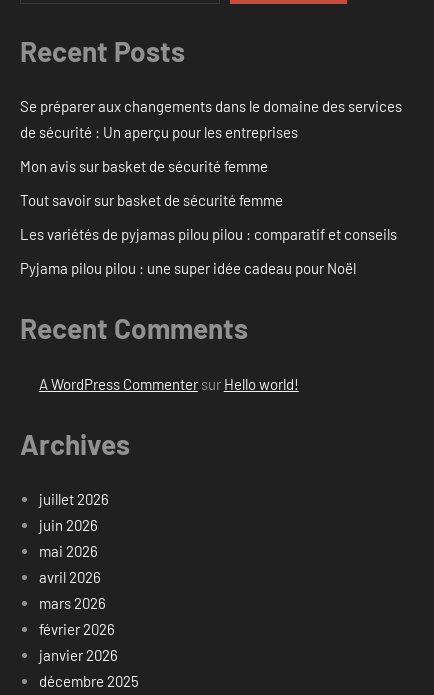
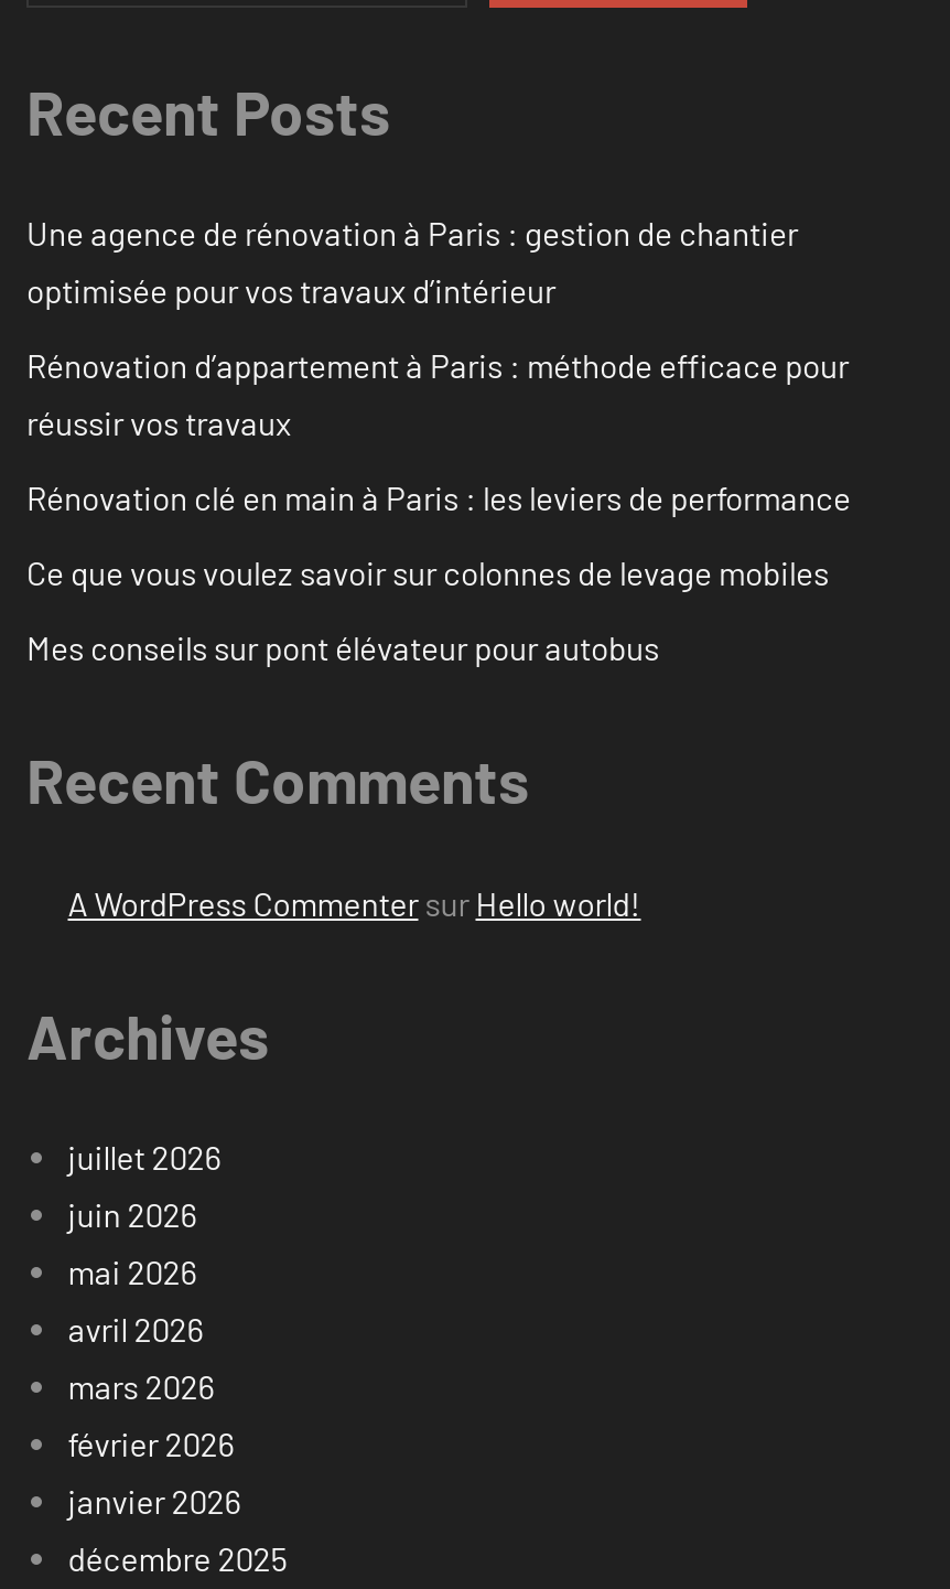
- Se préparer aux changements dans le domaine des services
- de sécurité : Un aperçu pour les entreprises
+ Une agence de rénovation à Paris : gestion de chantier
+ optimisée pour vos travaux d’intérieur

- Mon avis sur basket de sécurité femme
+ Rénovation d’appartement à Paris : méthode efficace pour
+ réussir vos travaux

- Tout savoir sur basket de sécurité femme
+ Rénovation clé en main à Paris : les leviers de performance

- Les variétés de pyjamas pilou pilou : comparatif et conseils
+ Ce que vous voulez savoir sur colonnes de levage mobiles

- Pyjama pilou pilou : une super idée cadeau pour Noël
+ Mes conseils sur pont élévateur pour autobus
